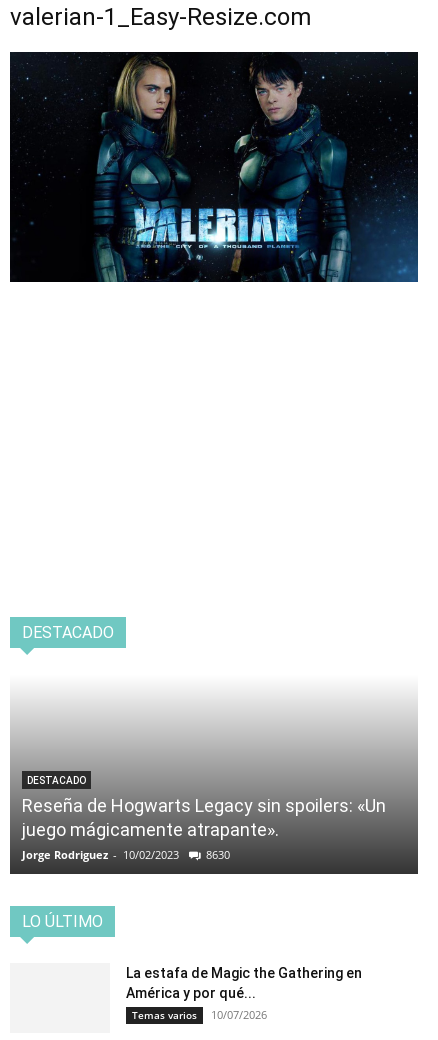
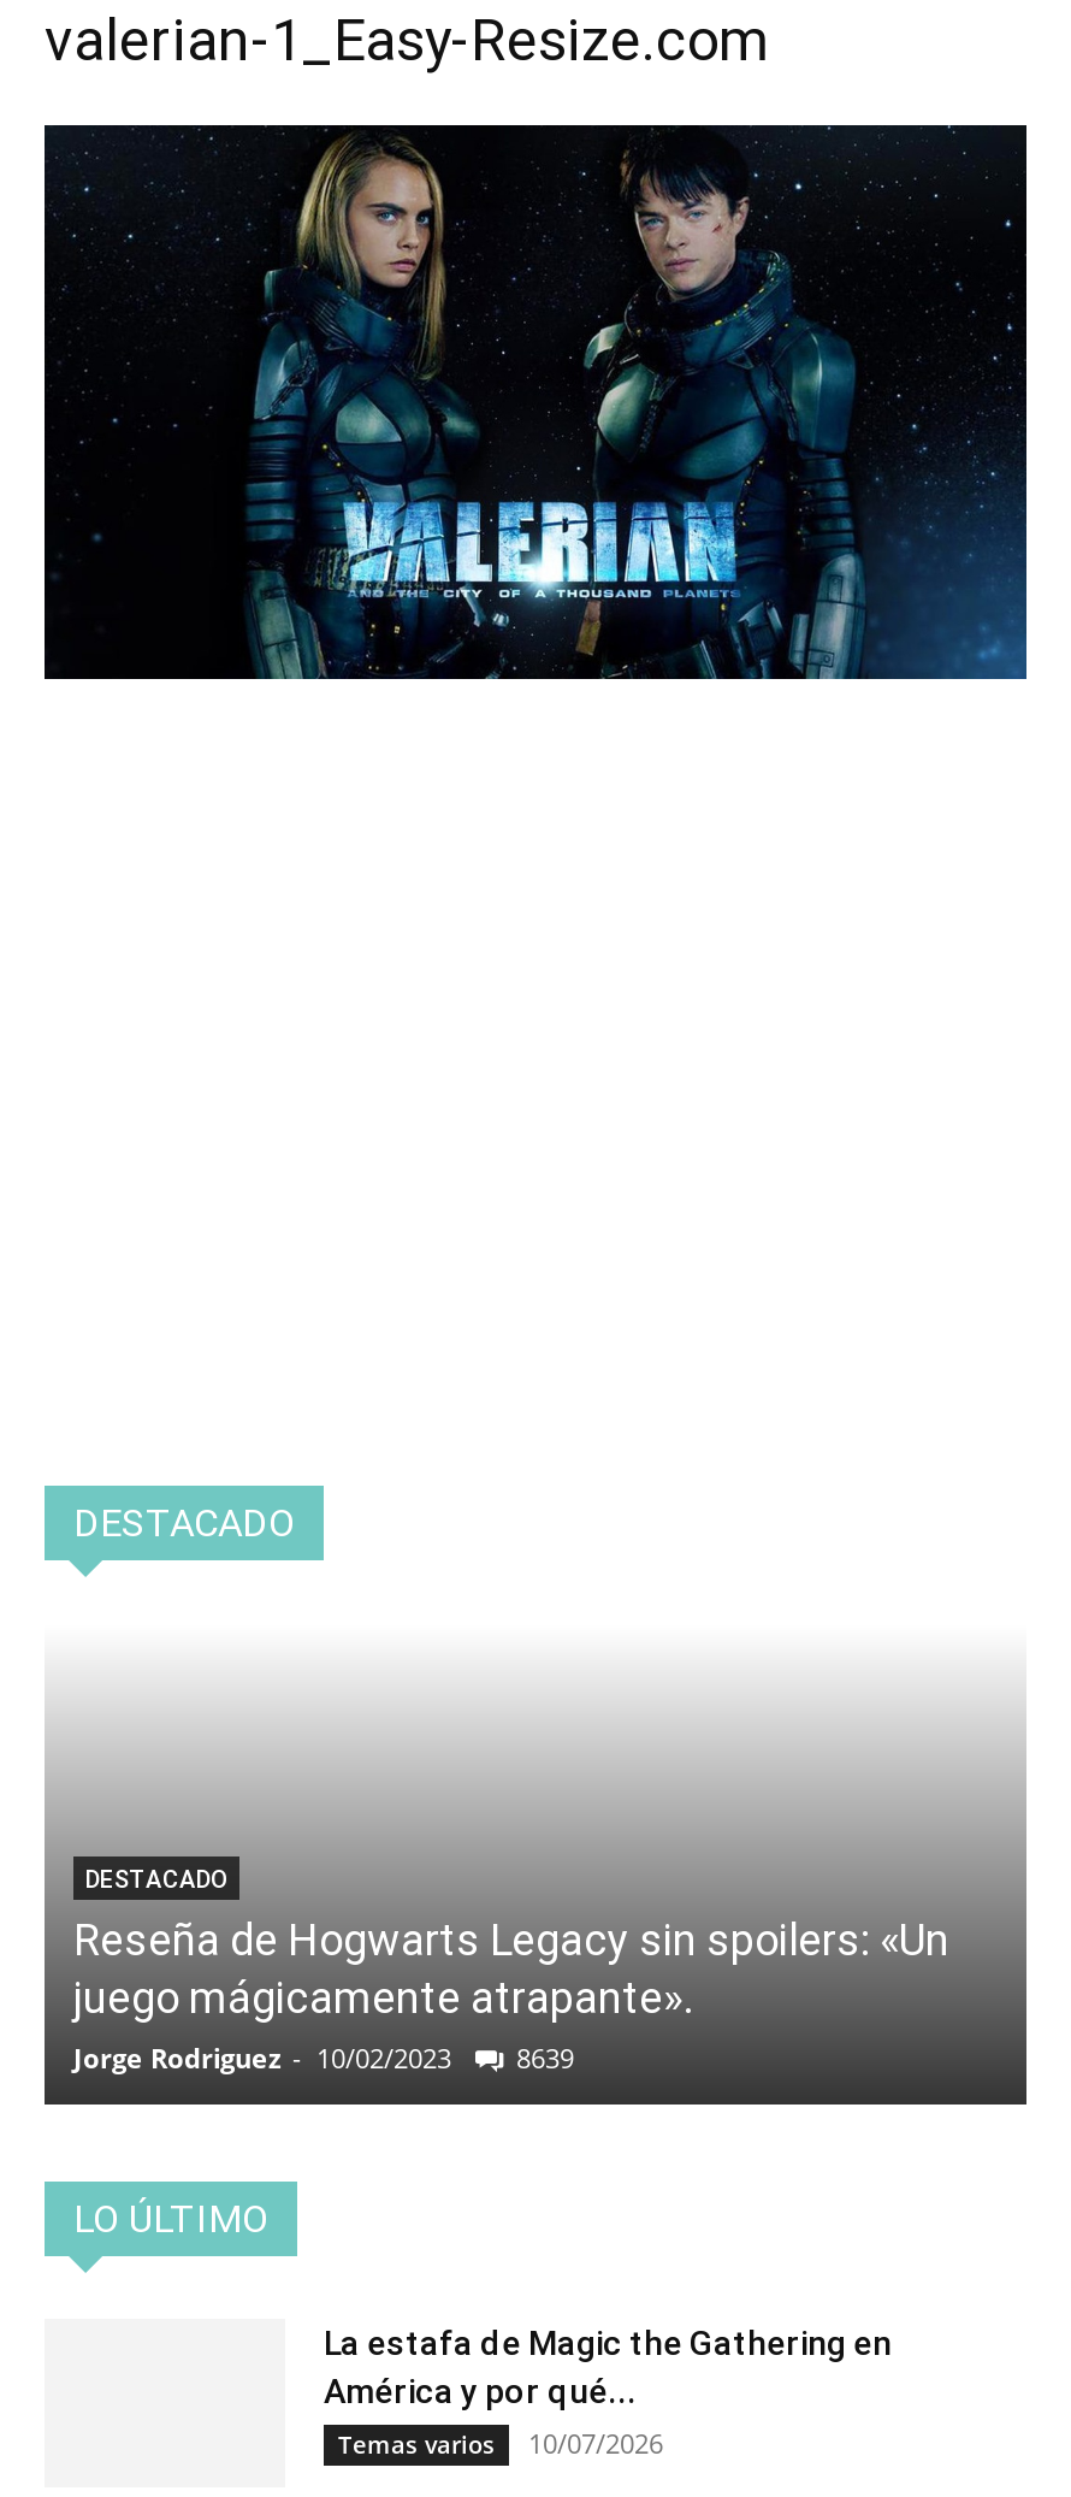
- Jorge Rodriguez - 10/02/2023 8630
+ Jorge Rodriguez - 10/02/2023 8639
